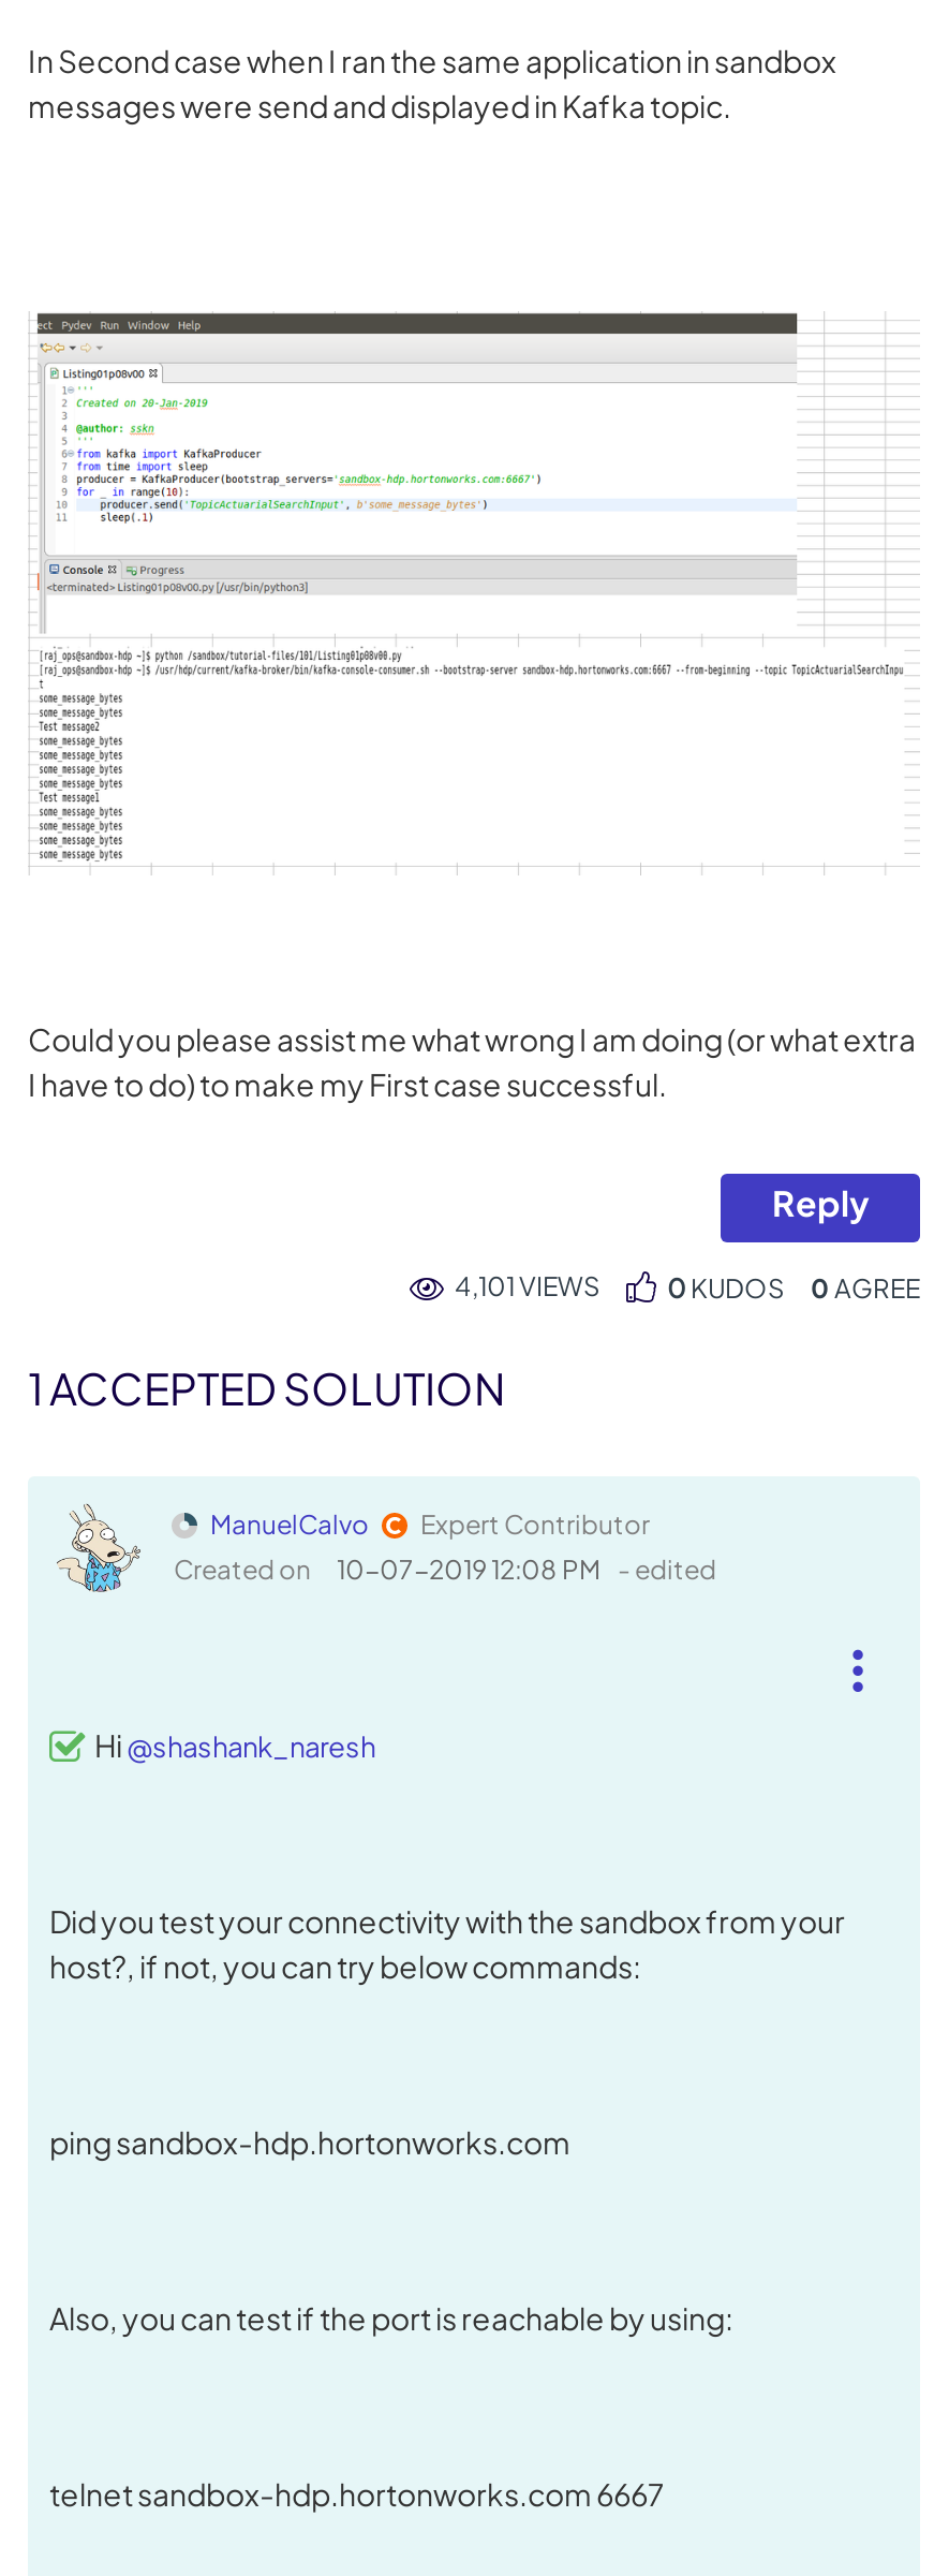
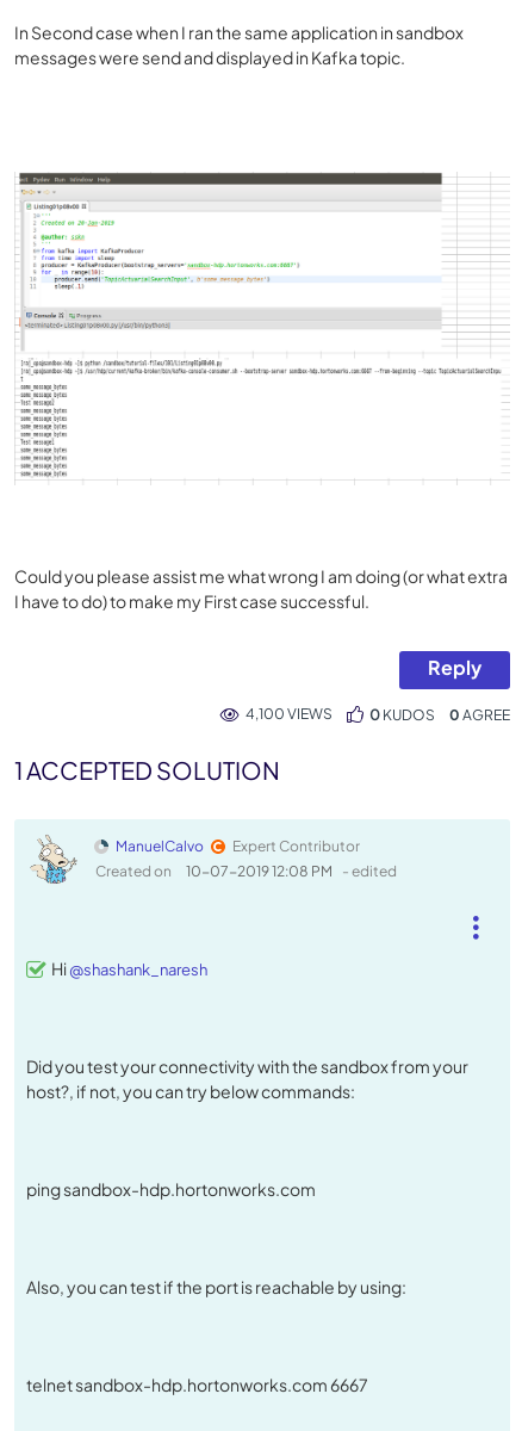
- 4,101 VIEWS
+ 4,100 VIEWS
